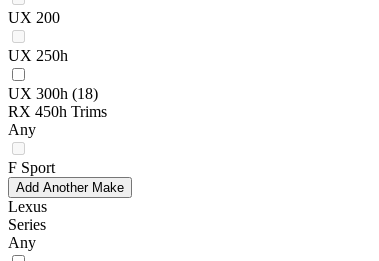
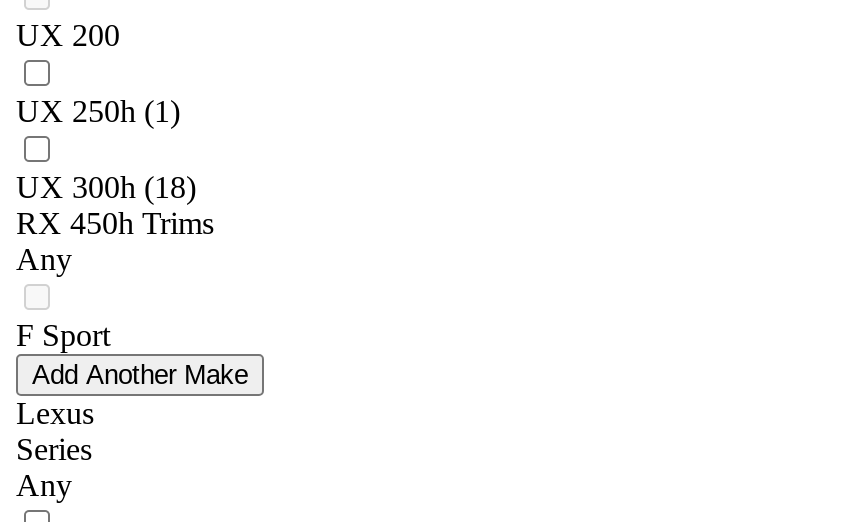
- UX 250h
+ UX 250h (1)
